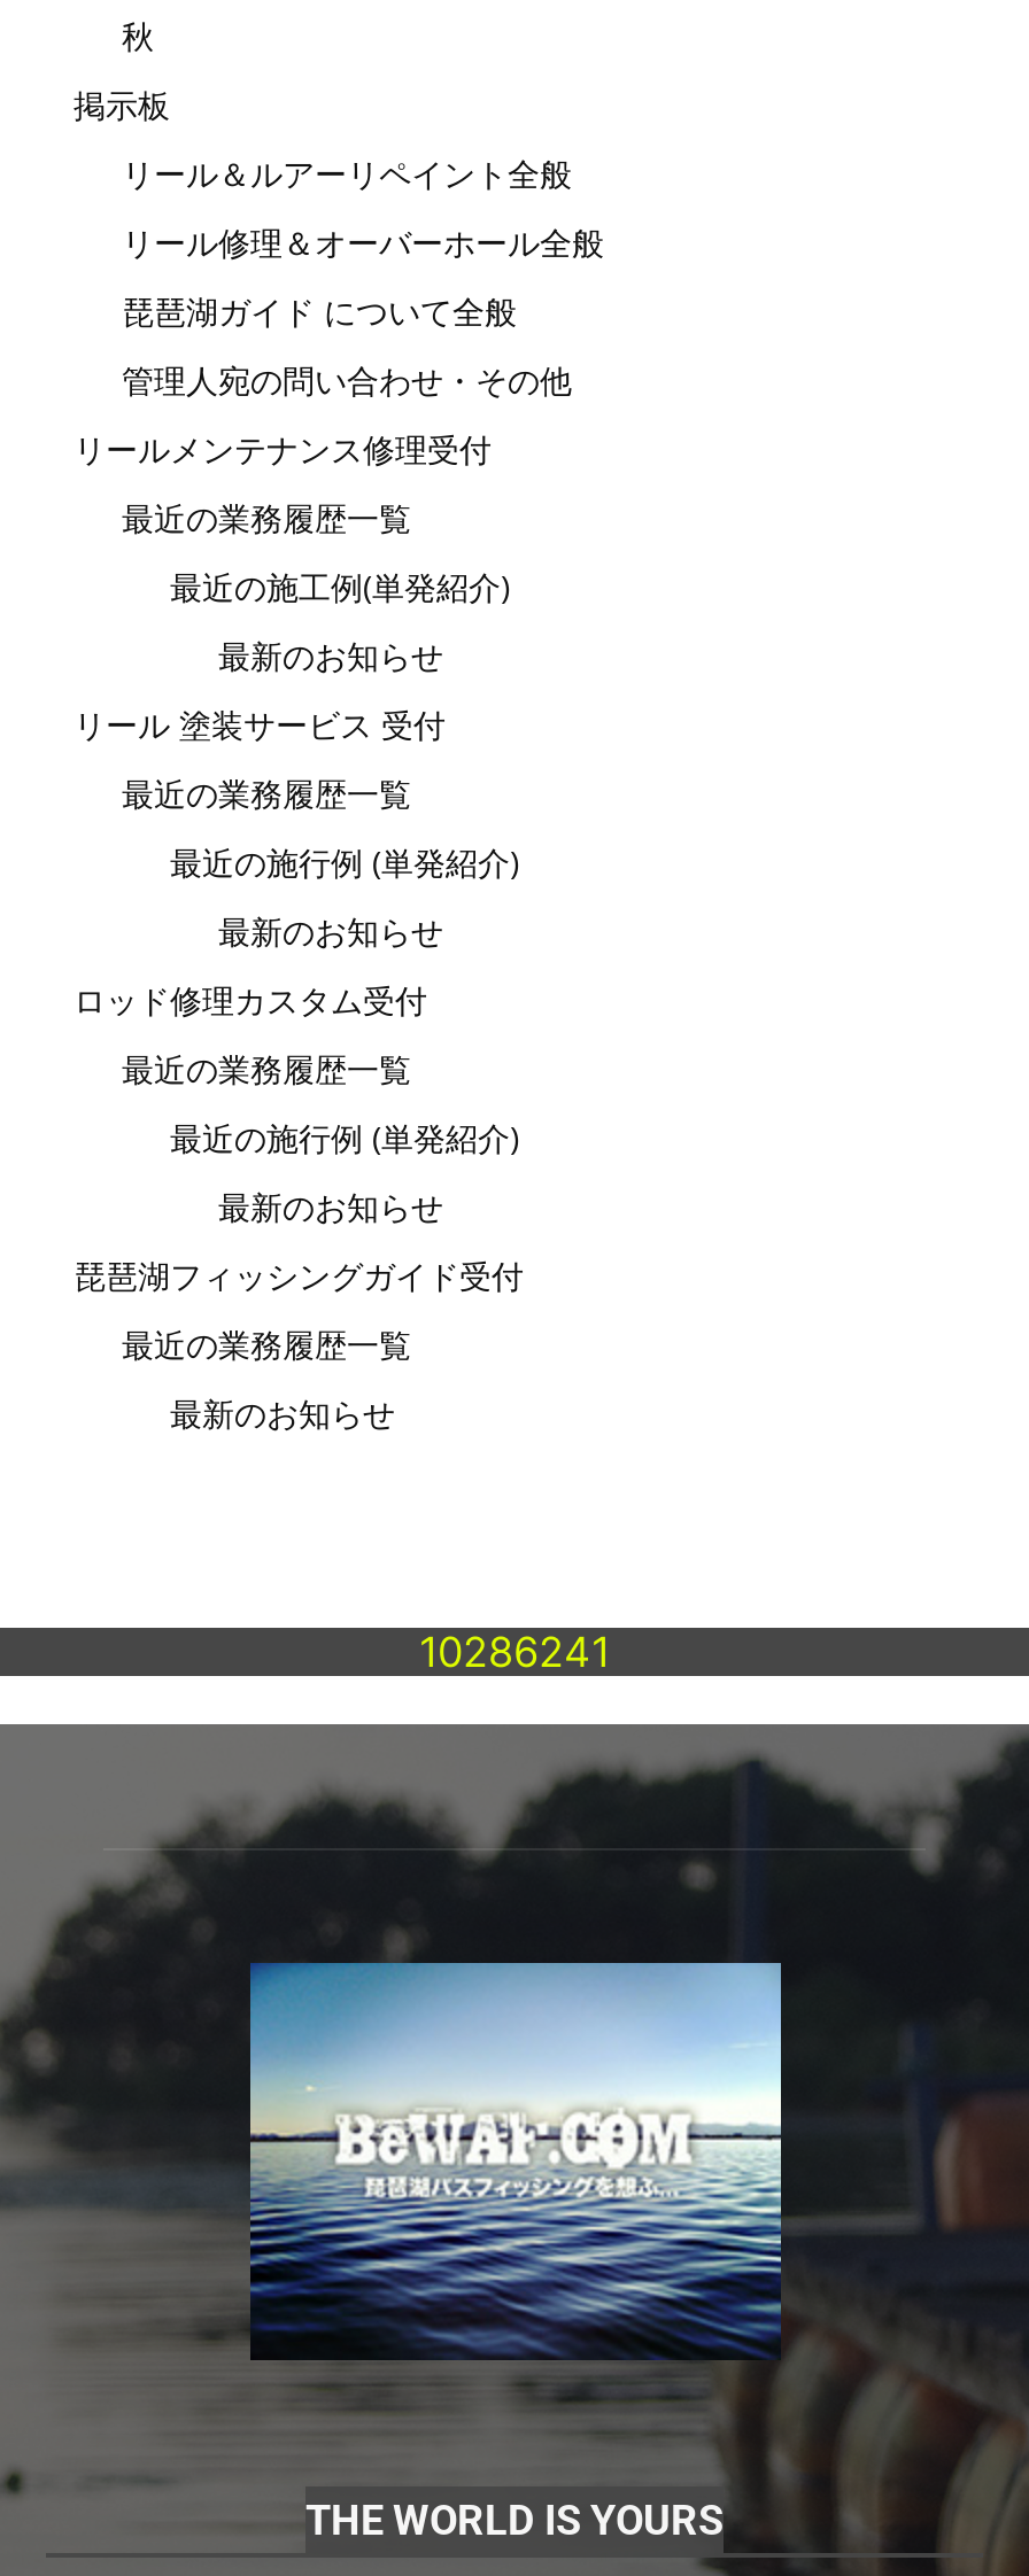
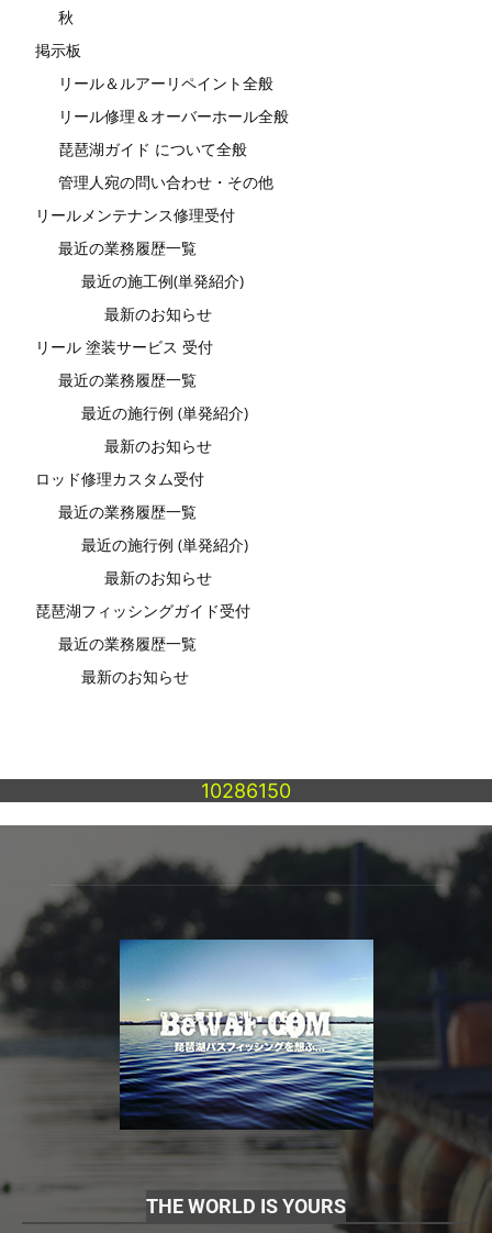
- 10286241
+ 10286150
